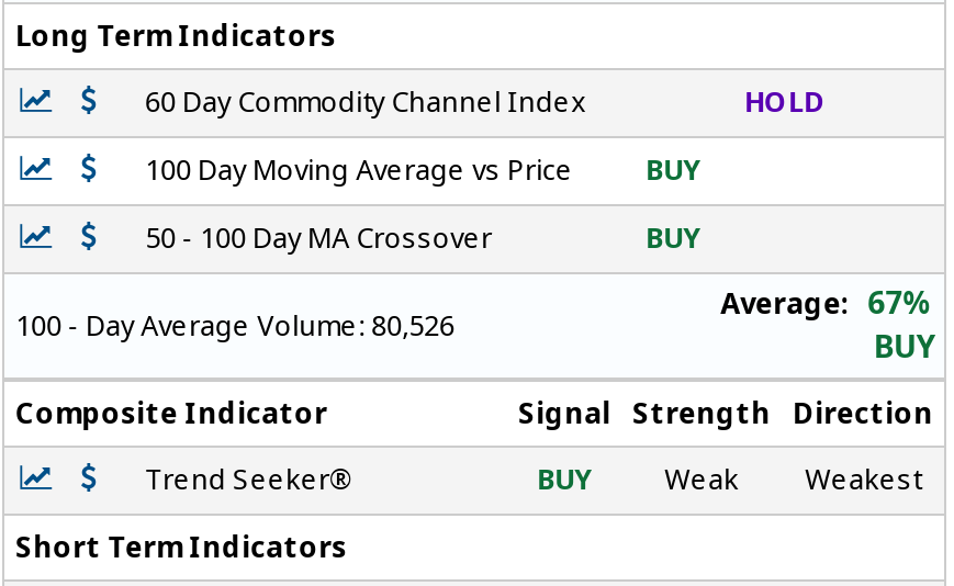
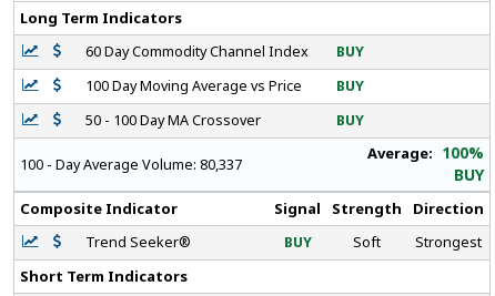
- HOLD
+ BUY

- Average: 67%
+ Average: 100%

- 100 - Day Average Volume: 80,526
+ 100 - Day Average Volume: 80,337

- Weak
- Weakest
+ Soft
+ Strongest
